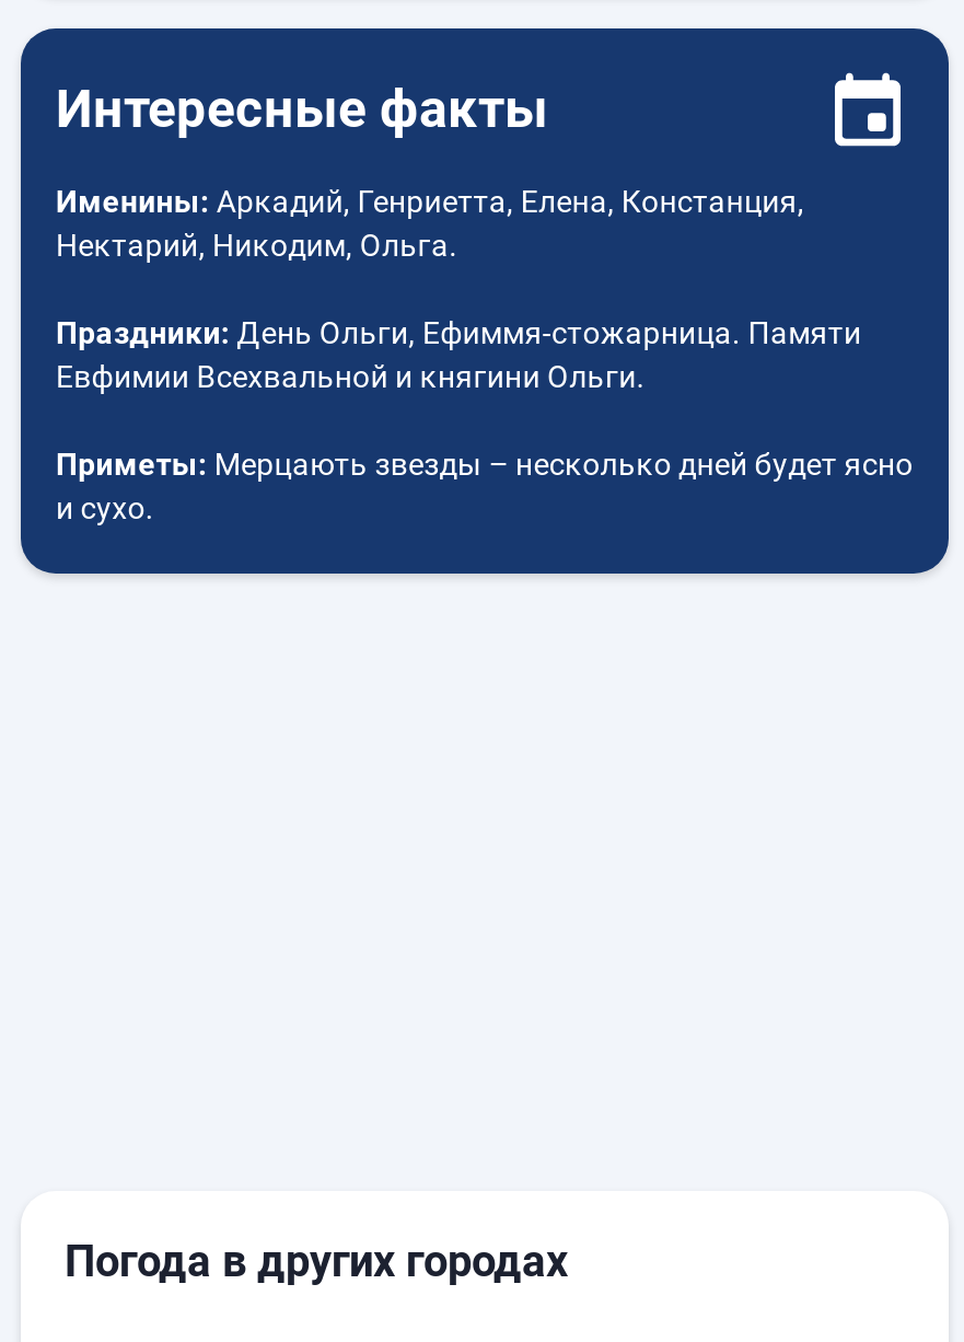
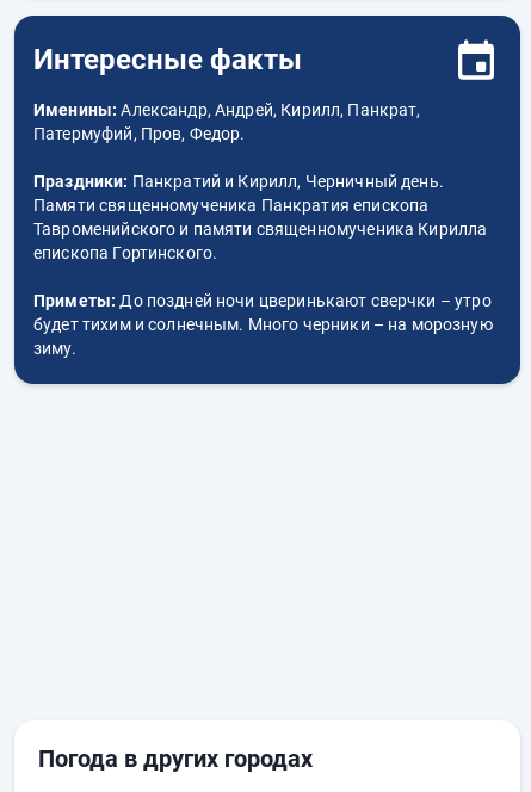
- Именины: Аркадий, Генриетта, Елена, Констанция,
- Нектарий, Никодим, Ольга.
+ Именины: Александр, Андрей, Кирилл, Панкрат,
+ Патермуфий, Пров, Федор.

- Праздники: День Ольги, Ефиммя-стожарница. Памяти
- Евфимии Всехвальной и княгини Ольги.
+ Праздники: Панкратий и Кирилл, Черничный день.
+ Памяти священномученика Панкратия епископа
+ Тавроменийского и памяти священномученика Кирилла
+ епископа Гортинского.

- Приметы: Мерцають звезды – несколько дней будет ясно
- и сухо.
+ Приметы: До поздней ночи цверинькают сверчки – утро
+ будет тихим и солнечным. Много черники – на морозную
+ зиму.
